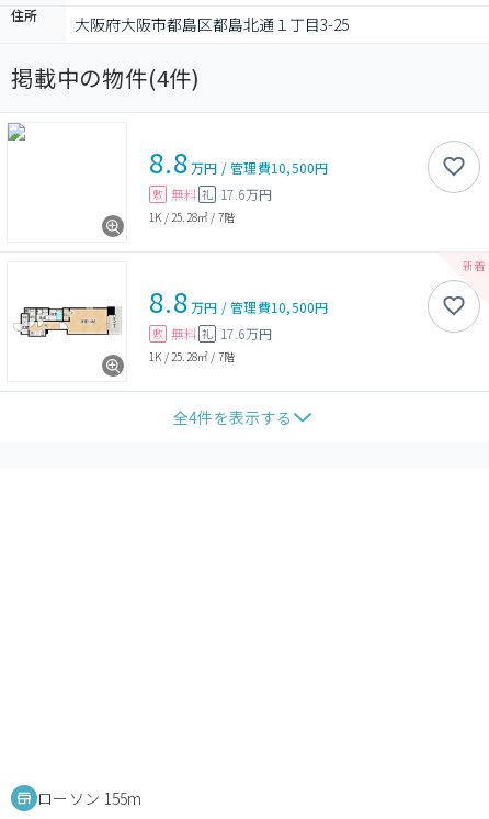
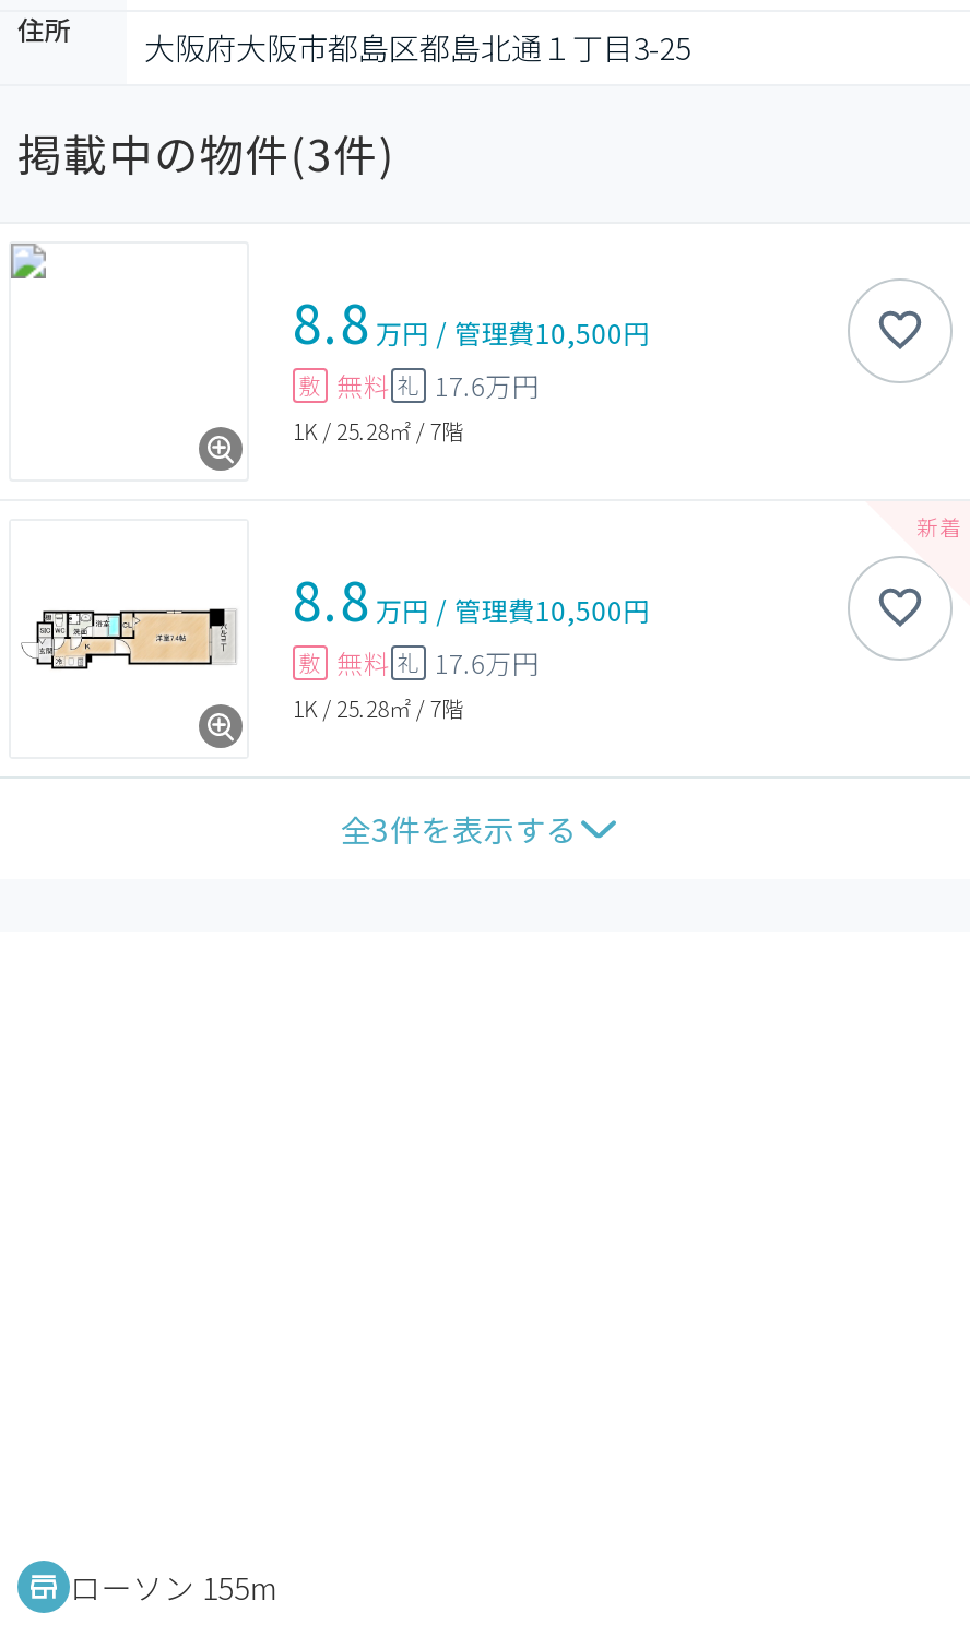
- 掲載中の物件(4件)
+ 掲載中の物件(3件)

- 全4件を表示する
+ 全3件を表示する
